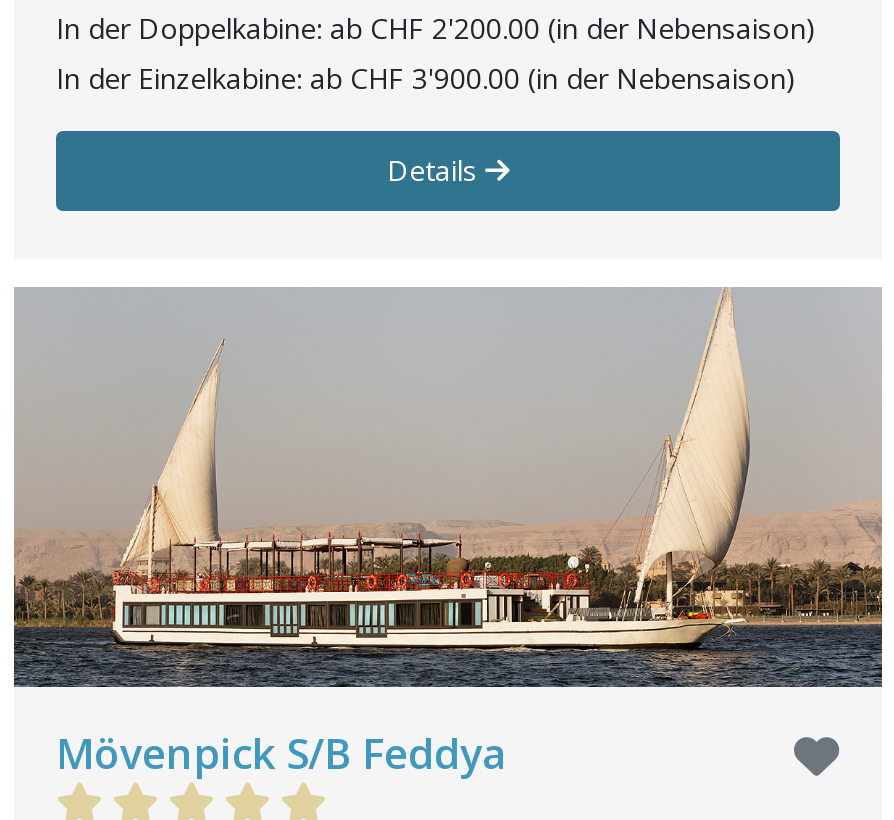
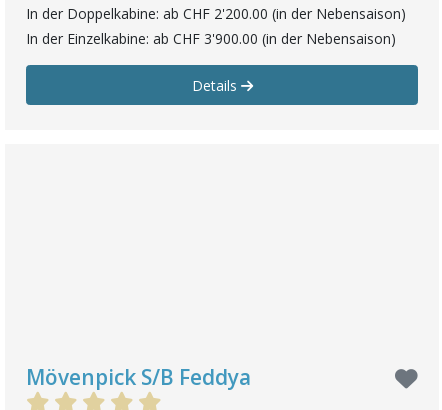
- [image]
